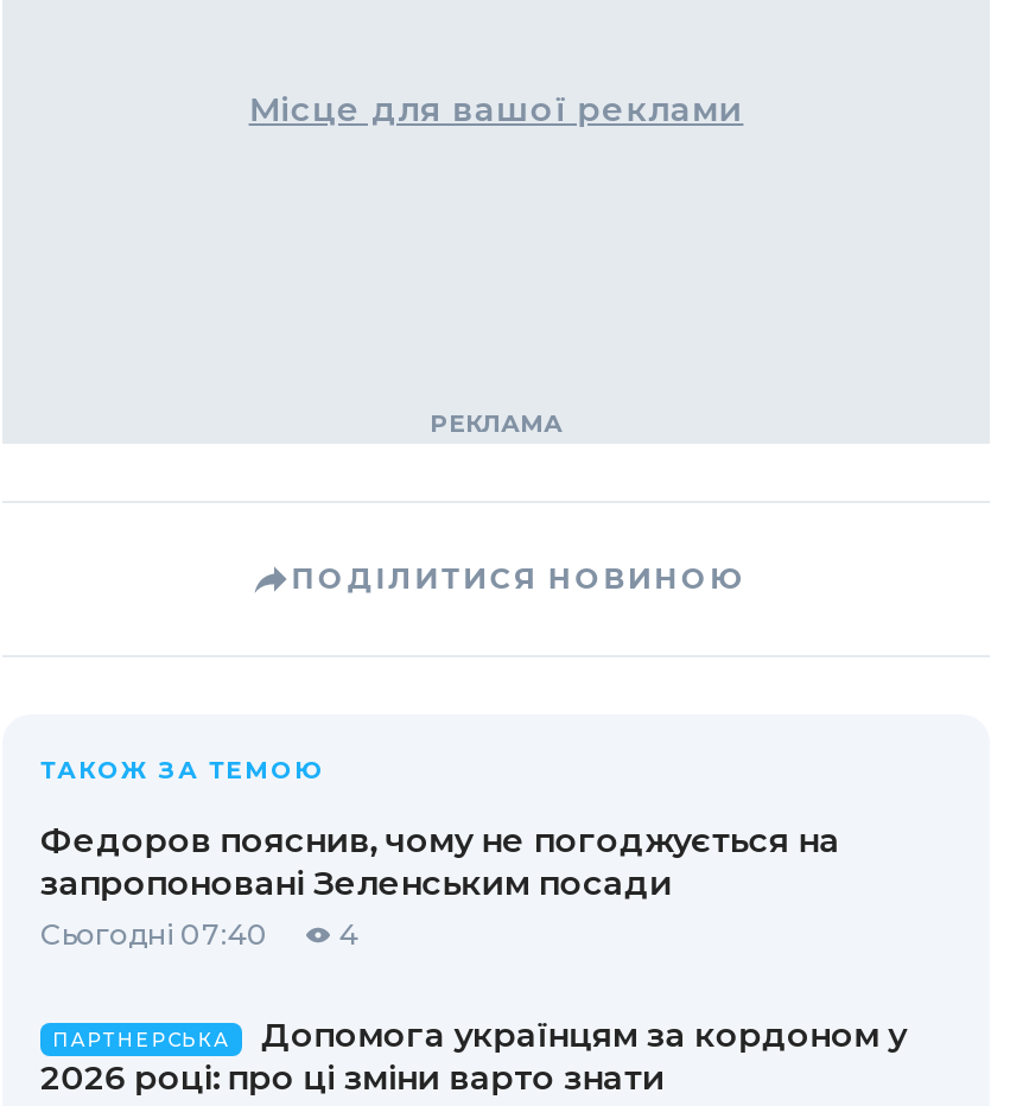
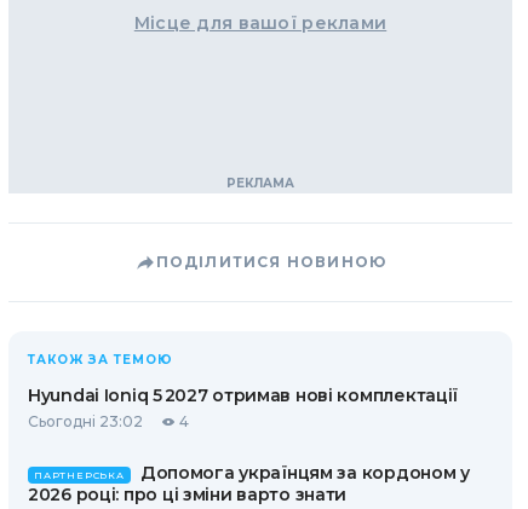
- Федоров пояснив, чому не погоджується на
- запропоновані Зеленським посади
- Сьогодні 07:40
+ Hyundai Ioniq 5 2027 отримав нові комплектації
+ Сьогодні 23:02
